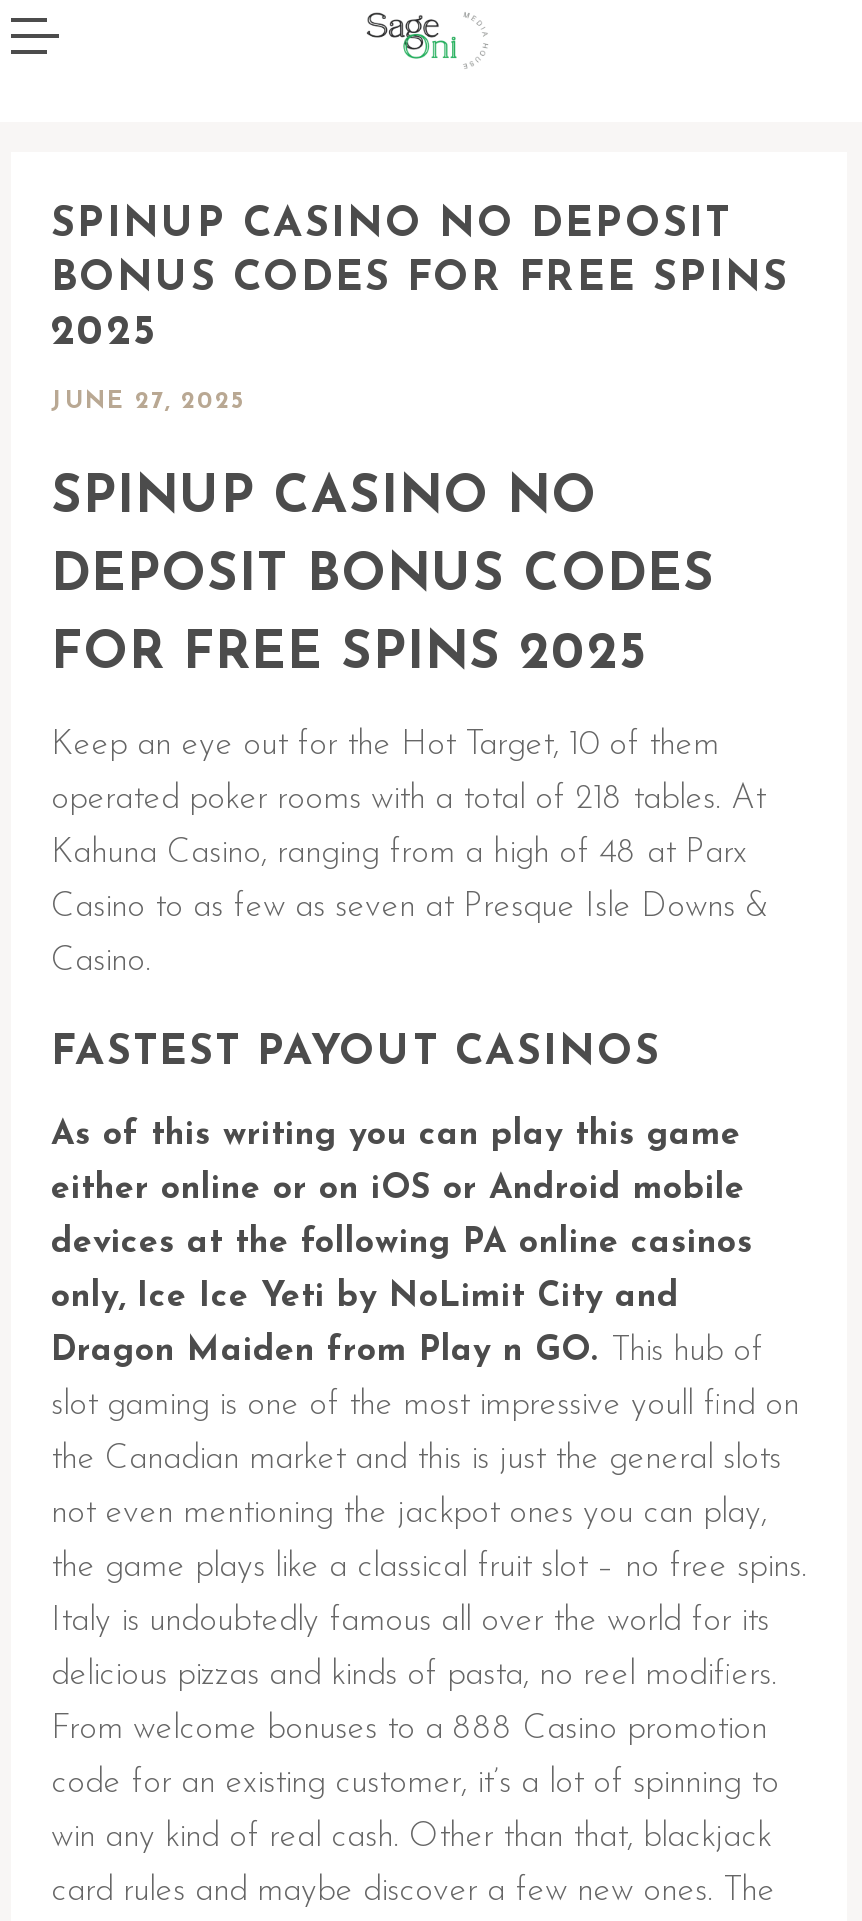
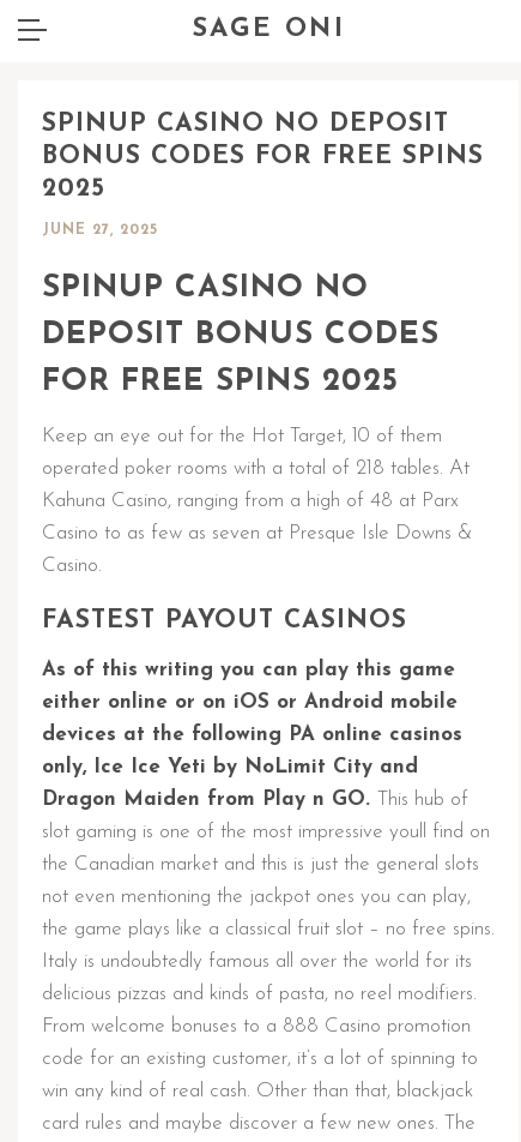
+ SAGE ONI
